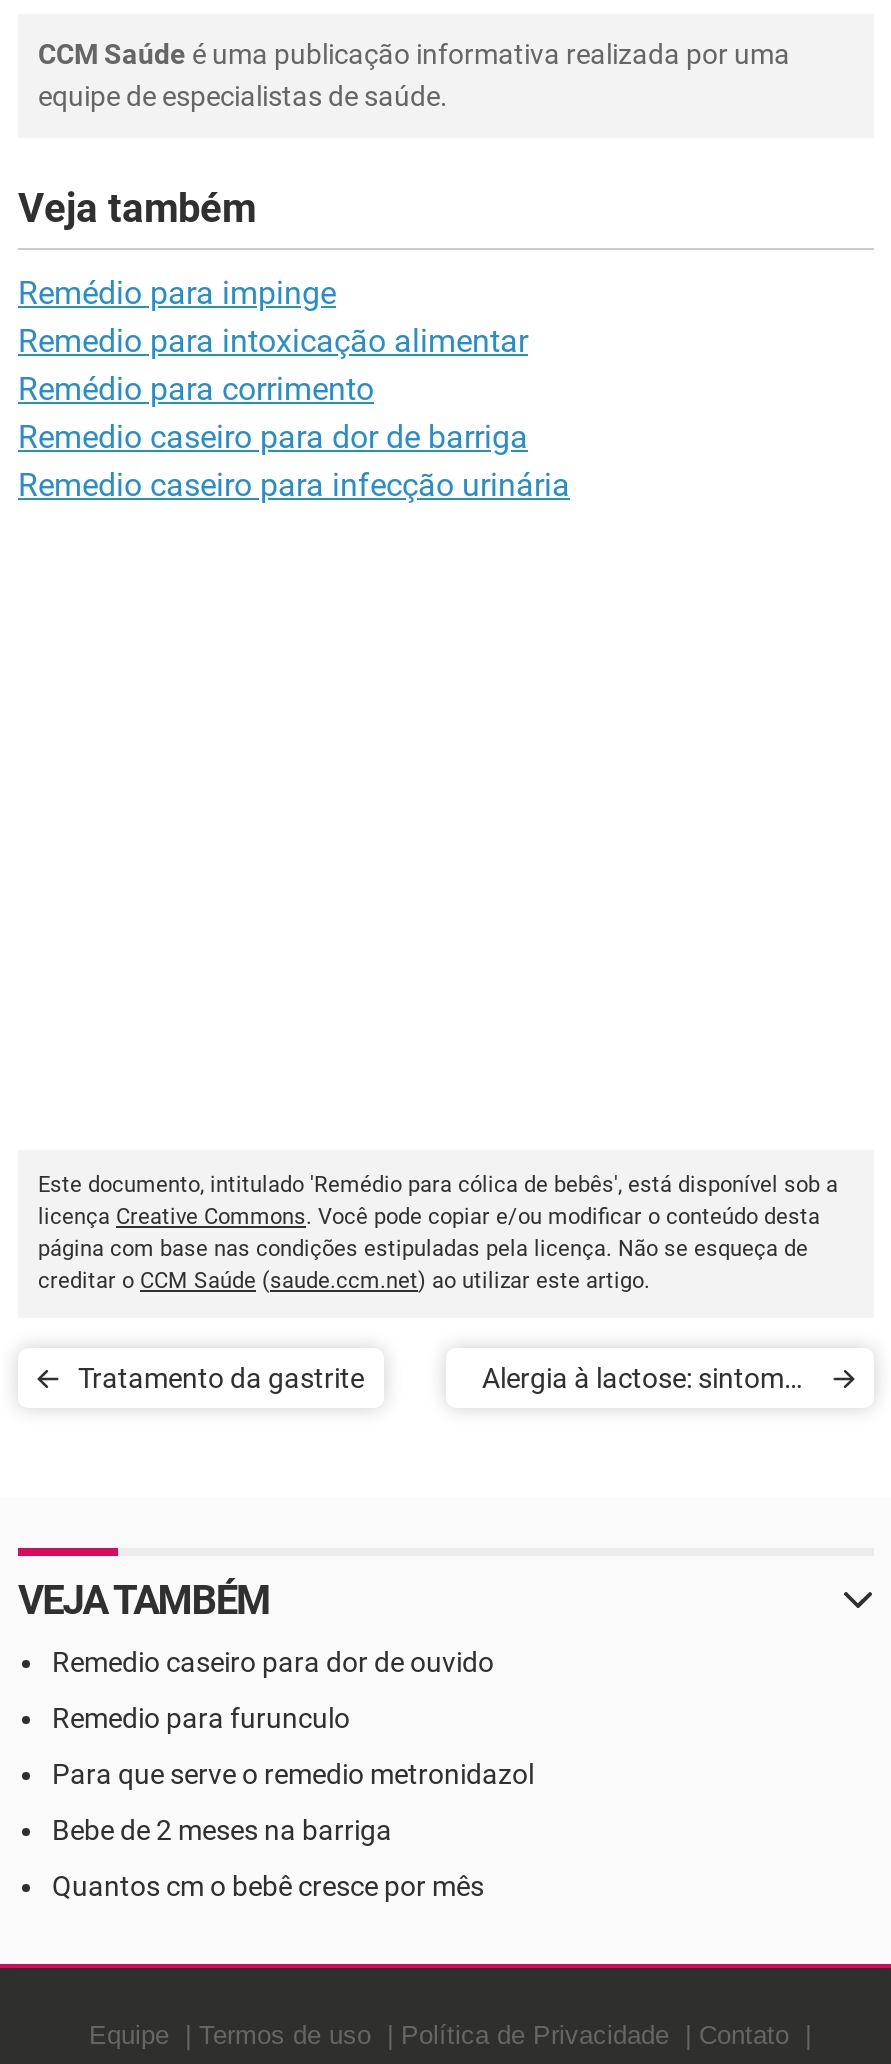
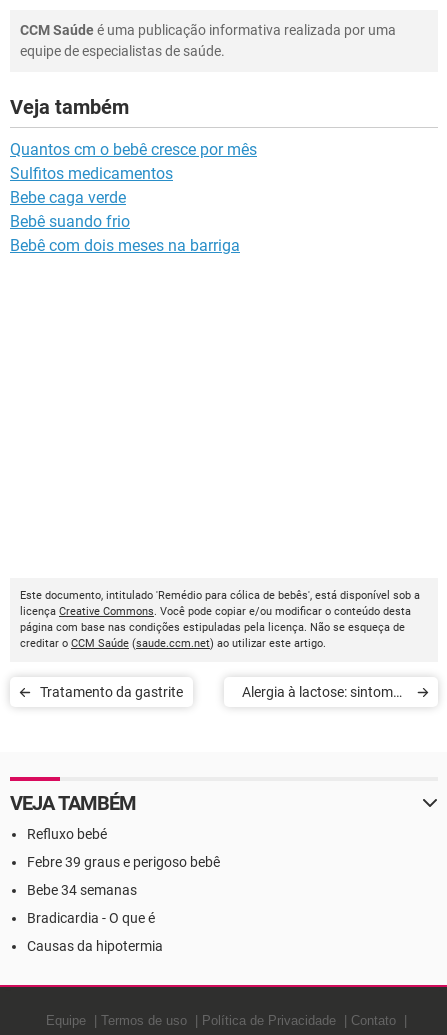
- Remédio para impinge
- Remedio para intoxicação alimentar
- Remédio para corrimento
- Remedio caseiro para dor de barriga
- Remedio caseiro para infecção urinária
+ Sulfitos medicamentos
+ Bebe caga verde
+ Bebê suando frio
+ Bebê com dois meses na barriga

+ Causas da hipotermia

- Remedio caseiro para dor de ouvido
+ Refluxo bebé

- Remedio para furunculo
+ Febre 39 graus e perigoso bebê

- Para que serve o remedio metronidazol
+ Bebe 34 semanas

- Bebe de 2 meses na barriga
+ Bradicardia - O que é

moved up: Quantos cm o bebê cresce por mês
